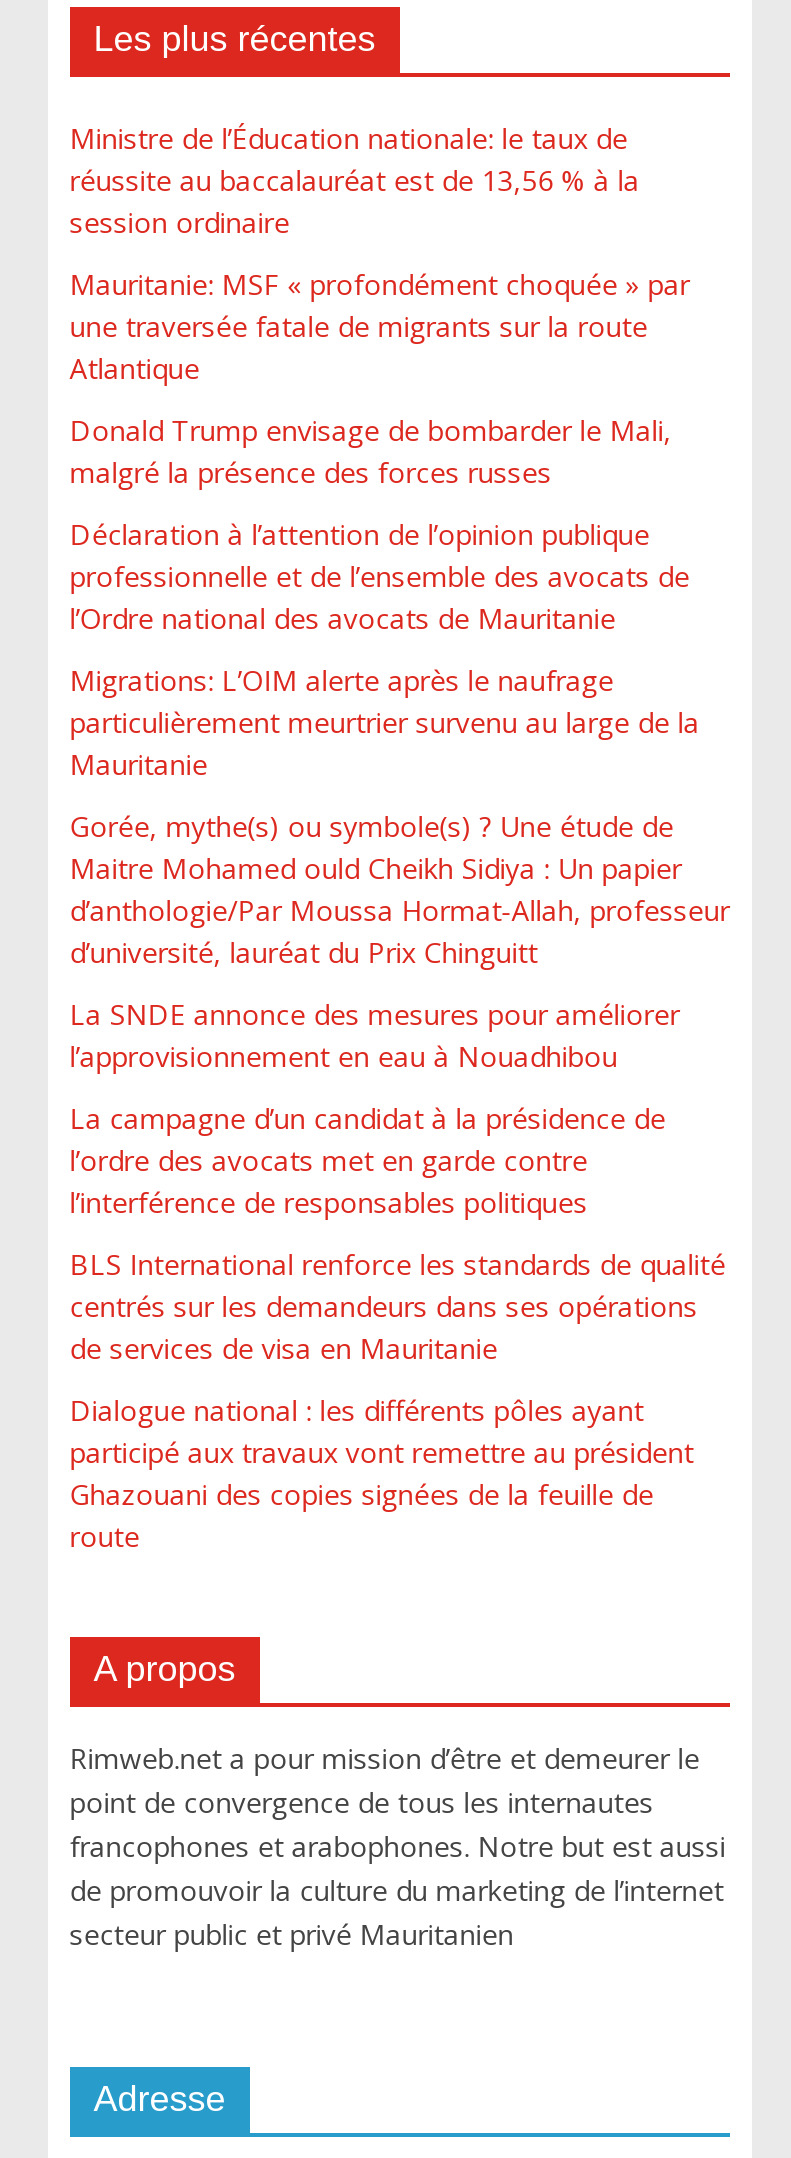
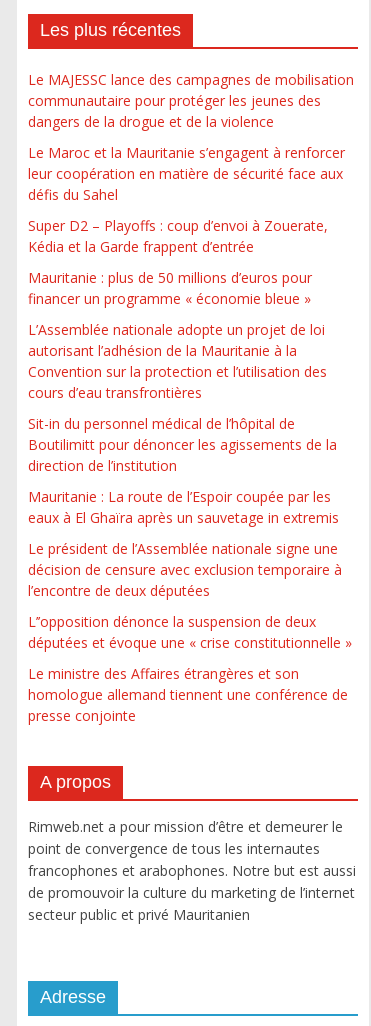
- Ministre de l’Éducation nationale: le taux de
- réussite au baccalauréat est de 13,56 % à la
- session ordinaire
+ Le MAJESSC lance des campagnes de mobilisation
+ communautaire pour protéger les jeunes des
+ dangers de la drogue et de la violence

- Mauritanie: MSF « profondément choquée » par
- une traversée fatale de migrants sur la route
- Atlantique
+ Le Maroc et la Mauritanie s’engagent à renforcer
+ leur coopération en matière de sécurité face aux
+ défis du Sahel

- Donald Trump envisage de bombarder le Mali,
- malgré la présence des forces russes
+ Super D2 – Playoffs : coup d’envoi à Zouerate,
+ Kédia et la Garde frappent d’entrée

- Déclaration à l’attention de l’opinion publique
- professionnelle et de l’ensemble des avocats de
- l’Ordre national des avocats de Mauritanie
+ Mauritanie : plus de 50 millions d’euros pour
+ financer un programme « économie bleue »

- Migrations: L’OIM alerte après le naufrage
- particulièrement meurtrier survenu au large de la
- Mauritanie
+ L’Assemblée nationale adopte un projet de loi
+ autorisant l’adhésion de la Mauritanie à la
+ Convention sur la protection et l’utilisation des
+ cours d’eau transfrontières

- Gorée, mythe(s) ou symbole(s) ? Une étude de
- Maitre Mohamed ould Cheikh Sidiya : Un papier
- d’anthologie/Par Moussa Hormat-Allah, professeur
- d’université, lauréat du Prix Chinguitt
+ Sit-in du personnel médical de l’hôpital de
+ Boutilimitt pour dénoncer les agissements de la
+ direction de l’institution

- La SNDE annonce des mesures pour améliorer
- l’approvisionnement en eau à Nouadhibou
+ Mauritanie : La route de l’Espoir coupée par les
+ eaux à El Ghaïra après un sauvetage in extremis

- La campagne d’un candidat à la présidence de
- l’ordre des avocats met en garde contre
- l’interférence de responsables politiques
+ Le président de l’Assemblée nationale signe une
+ décision de censure avec exclusion temporaire à
+ l’encontre de deux députées

- BLS International renforce les standards de qualité
- centrés sur les demandeurs dans ses opérations
- de services de visa en Mauritanie
+ L’’opposition dénonce la suspension de deux
+ députées et évoque une « crise constitutionnelle »

- Dialogue national : les différents pôles ayant
- participé aux travaux vont remettre au président
- Ghazouani des copies signées de la feuille de
- route
+ Le ministre des Affaires étrangères et son
+ homologue allemand tiennent une conférence de
+ presse conjointe
